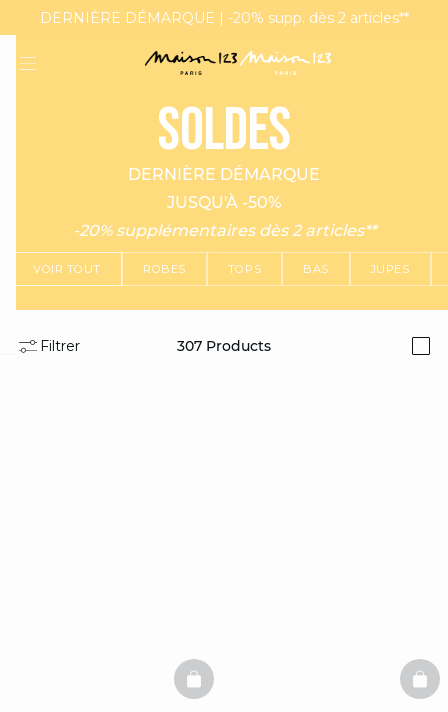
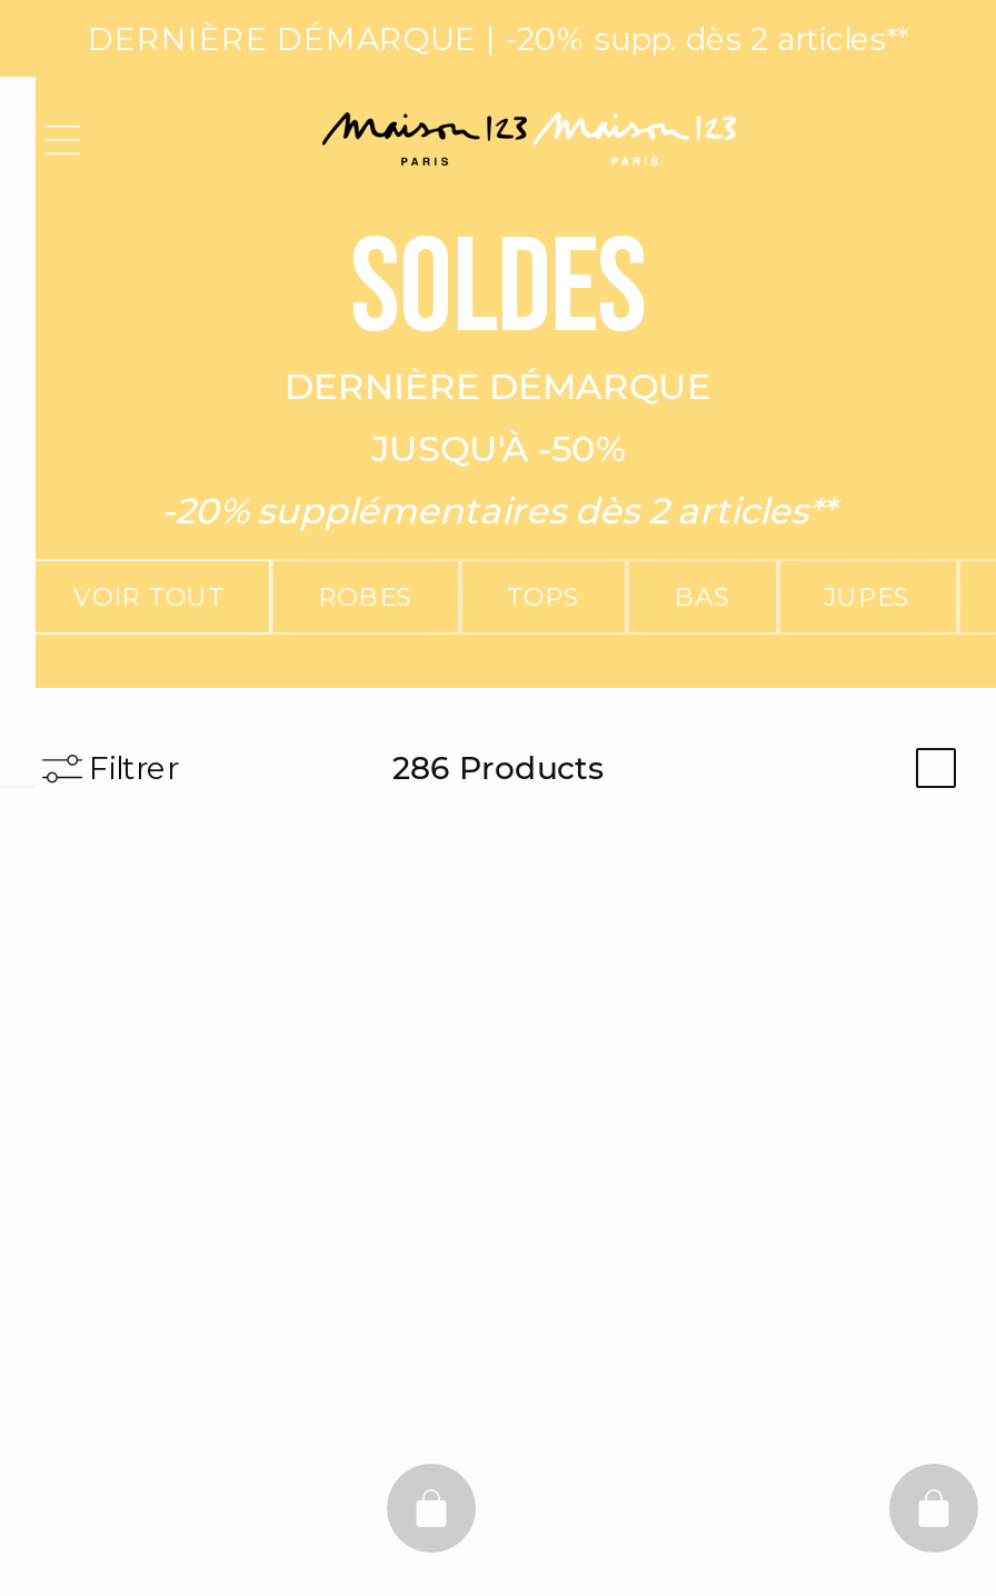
- 307 Products
+ 286 Products
